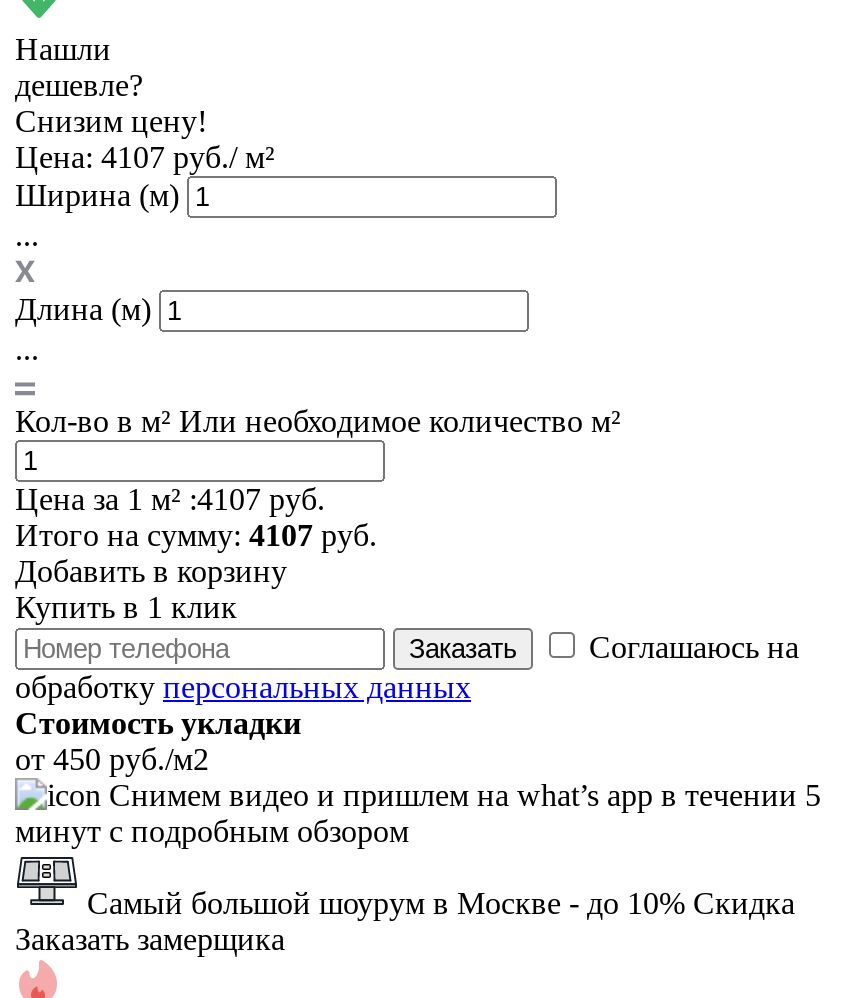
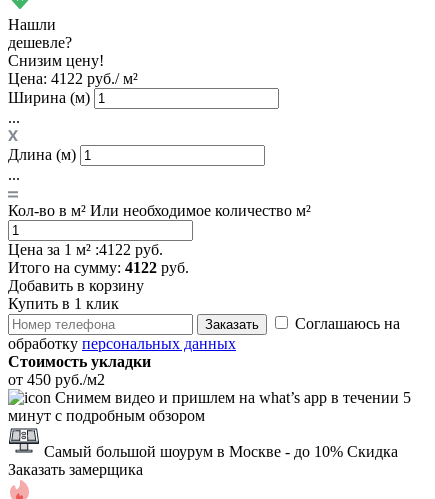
- Цена: 4107 руб./ м²
+ Цена: 4122 руб./ м²

- Цена за 1 м² :4107 руб.
+ Цена за 1 м² :4122 руб.

- Итого на сумму: 4107 руб.
+ Итого на сумму: 4122 руб.
